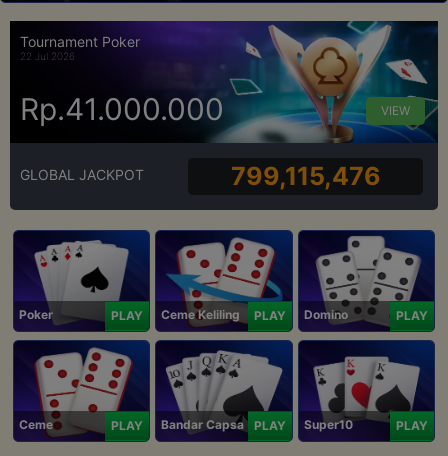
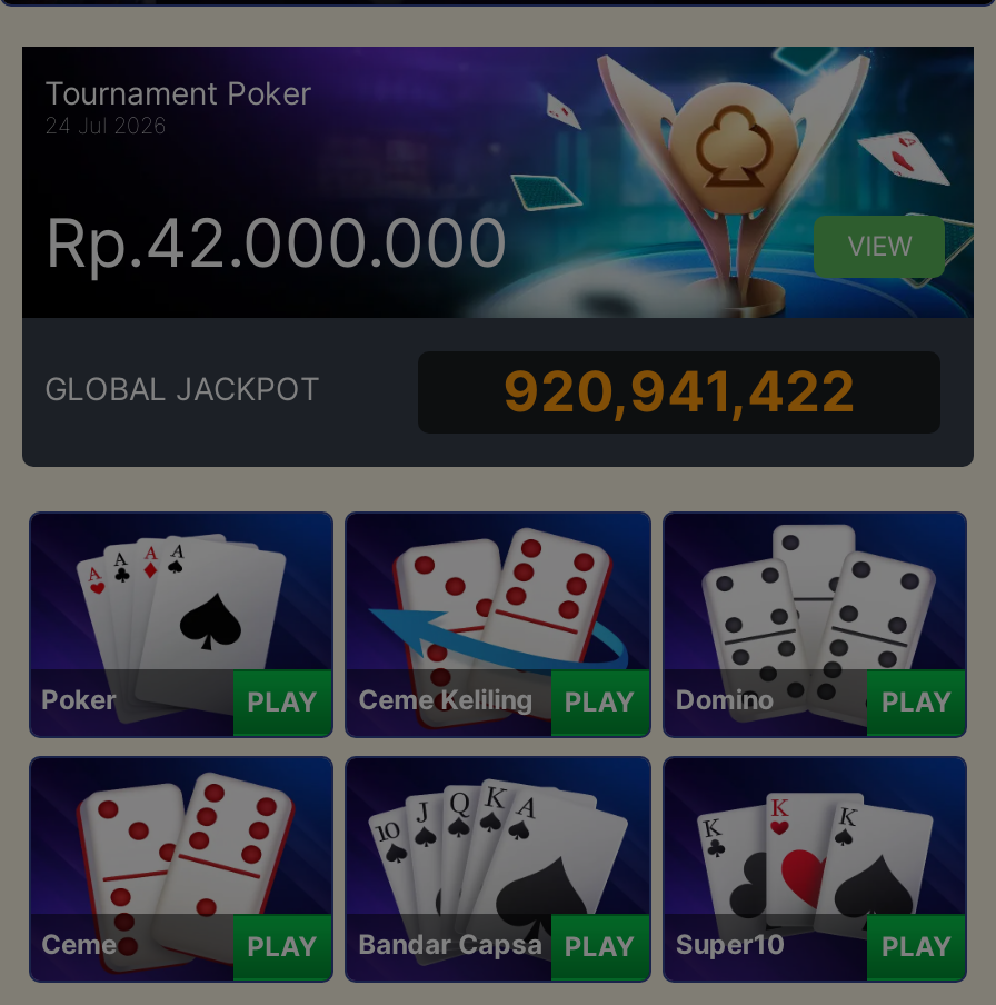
- 22 Jul 2026
+ 24 Jul 2026

- Rp.41.000.000
+ Rp.42.000.000

- 799,115,476
+ 920,941,422
